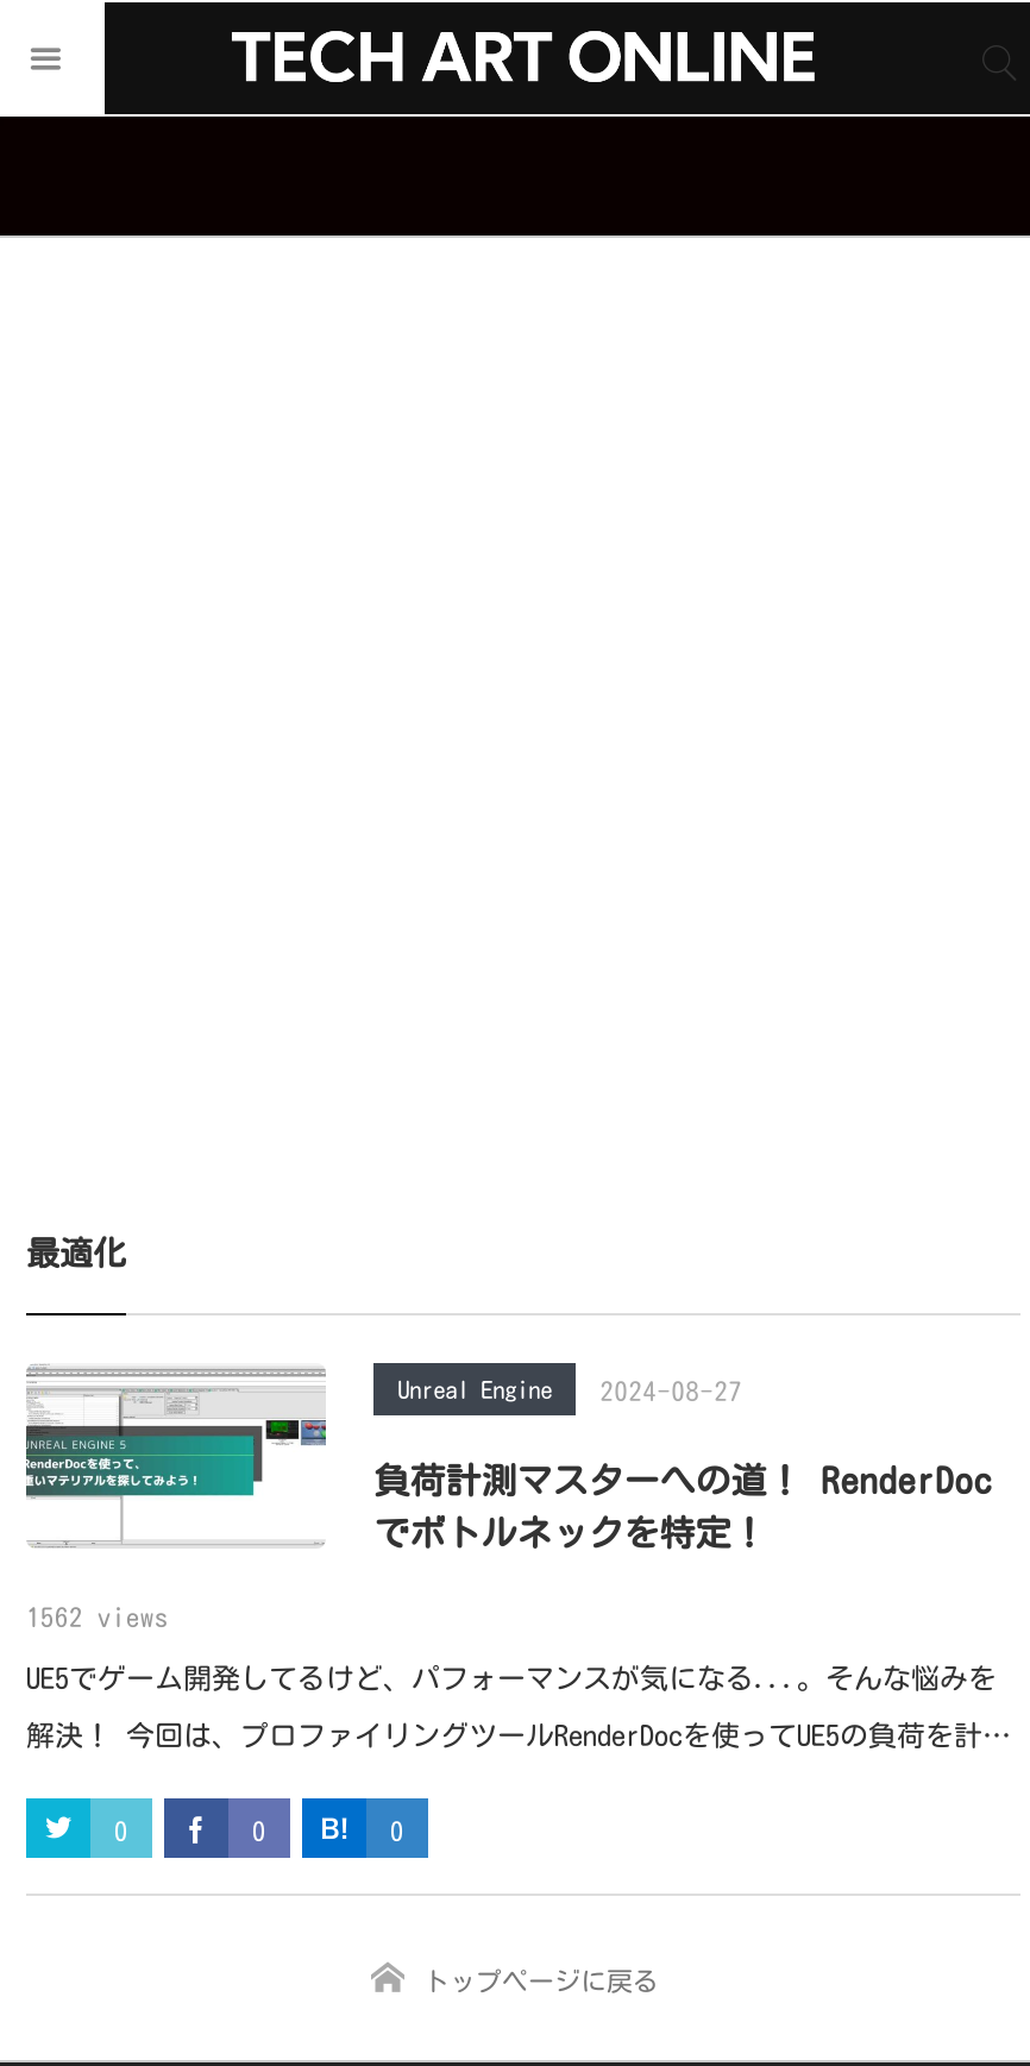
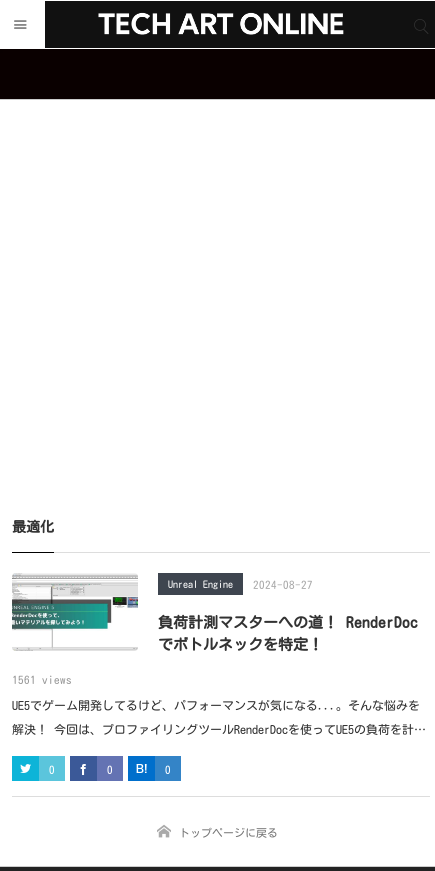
- 1562 views
+ 1561 views
